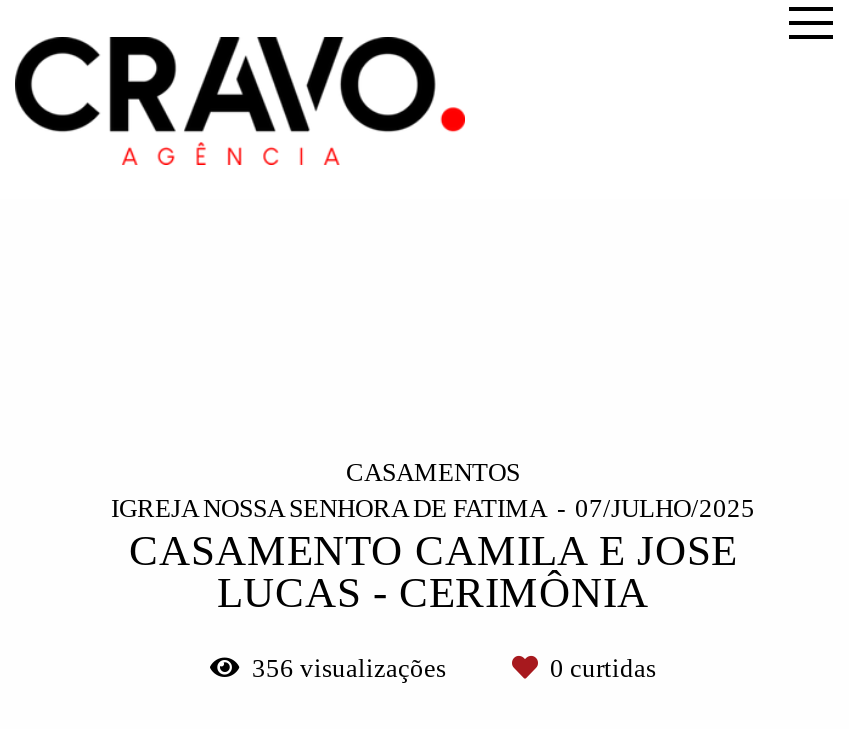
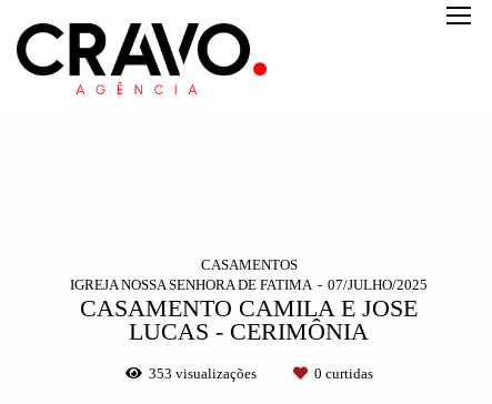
- 356 visualizações
+ 353 visualizações
